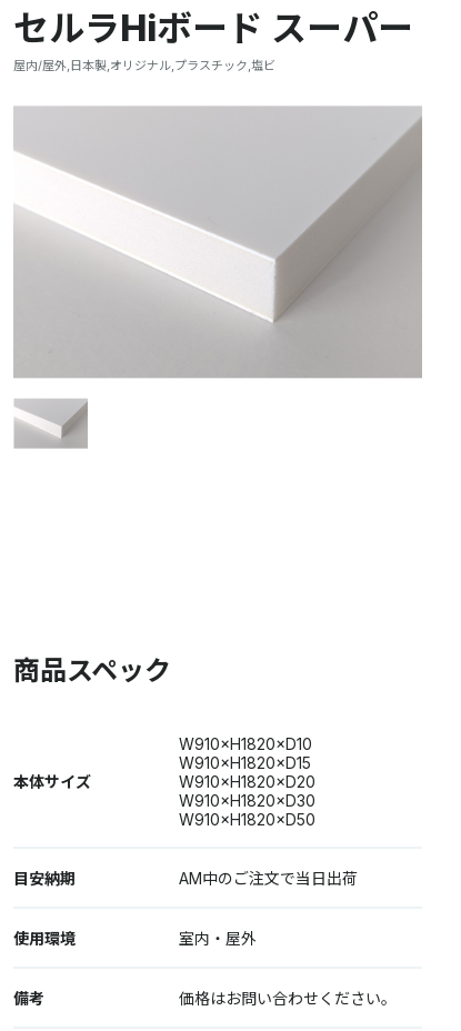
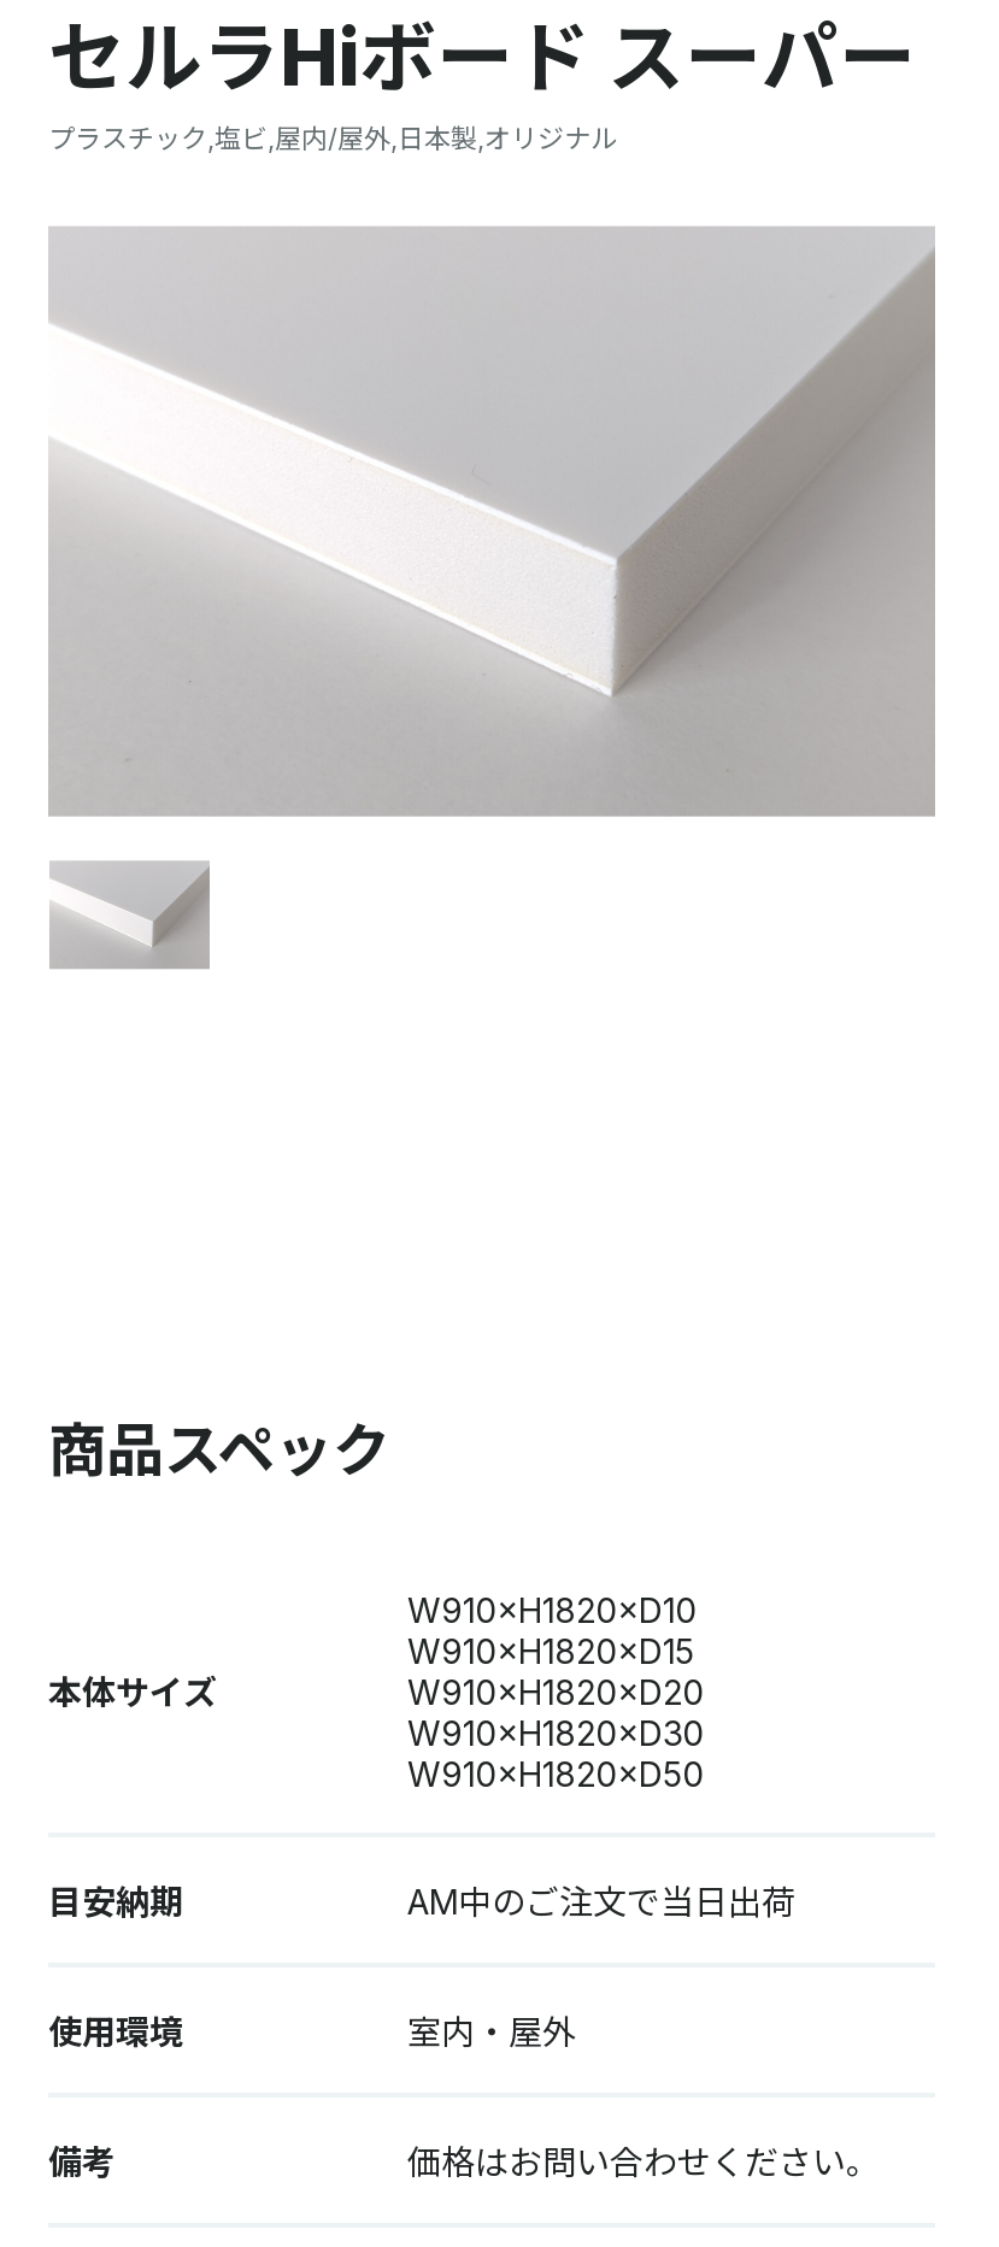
- 屋内/屋外,日本製,オリジナル,プラスチック,塩ビ
+ プラスチック,塩ビ,屋内/屋外,日本製,オリジナル
